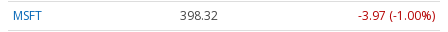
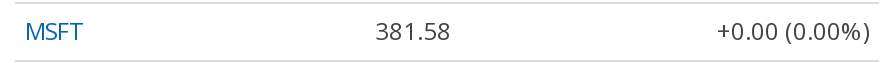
- 398.32
+ 381.58

- -3.97 (-1.00%)
+ +0.00 (0.00%)
